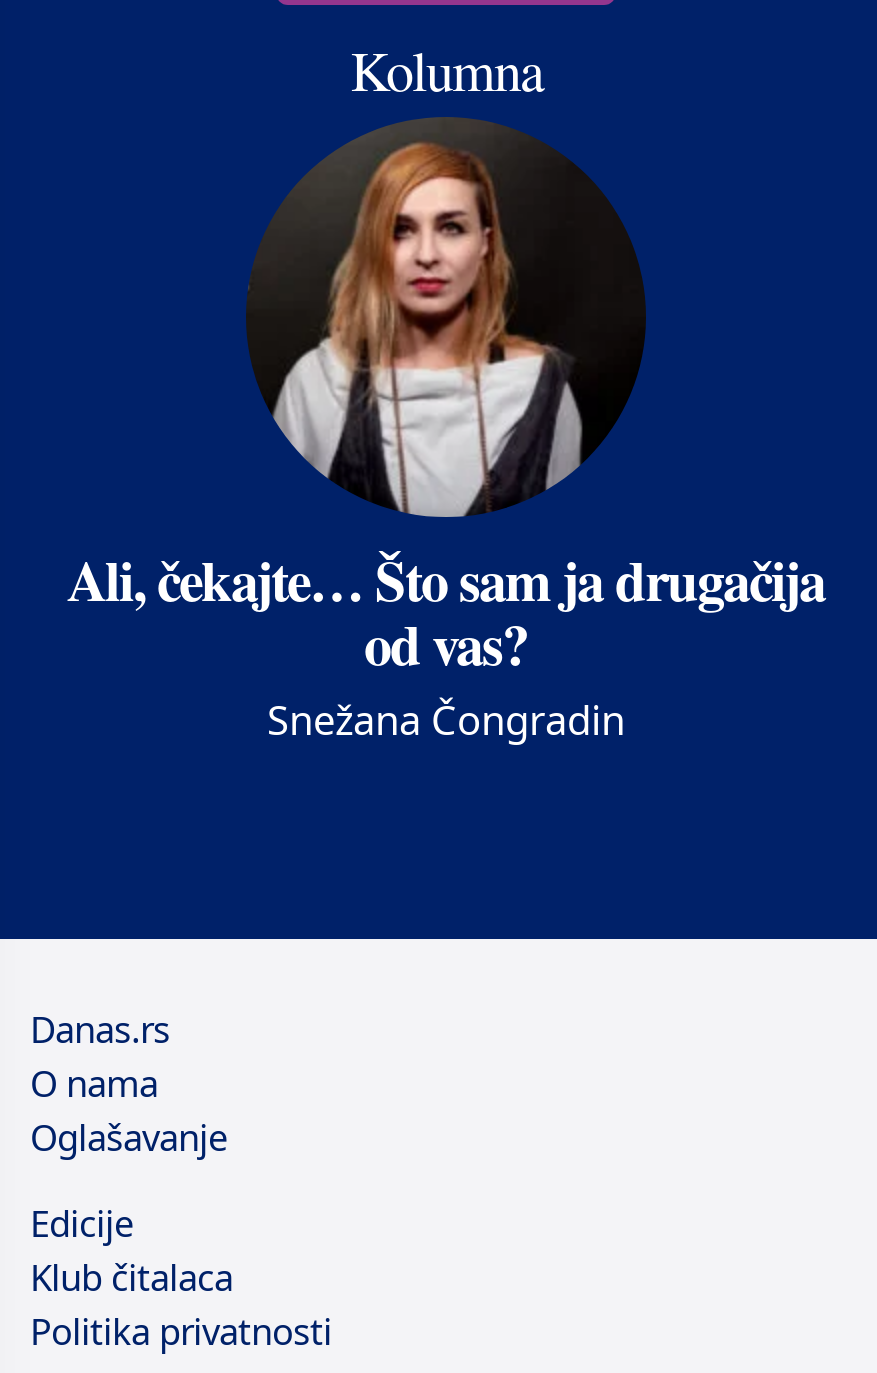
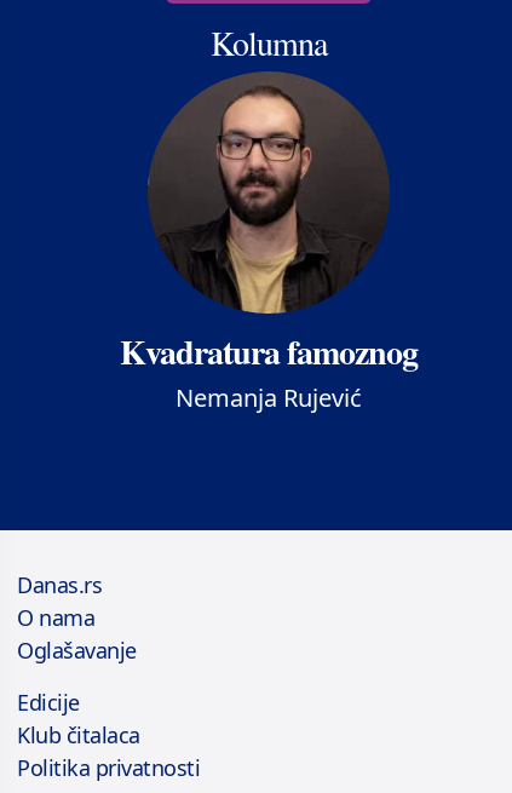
- [image]
- Ali, čekajte… Što sam ja drugačija
- od vas?
- Snežana Čongradin
+ [image]
+ Kvadratura famoznog
+ Nemanja Rujević
